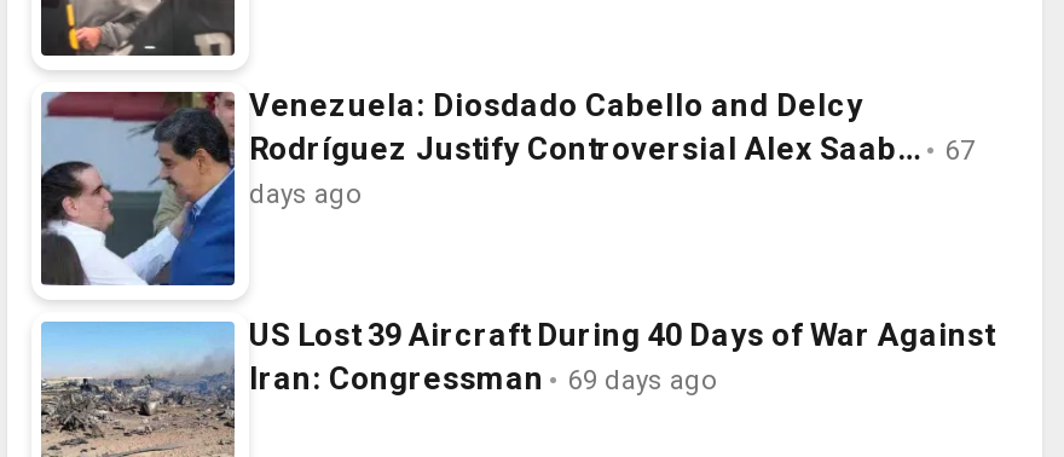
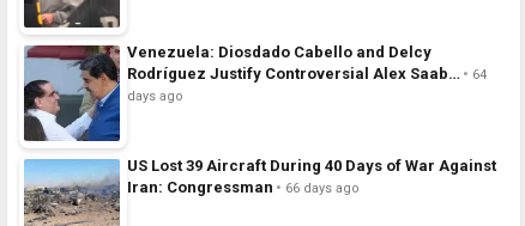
- Rodríguez Justify Controversial Alex Saab… 67
+ Rodríguez Justify Controversial Alex Saab… 64

- Iran: Congressman 69 days ago
+ Iran: Congressman 66 days ago
